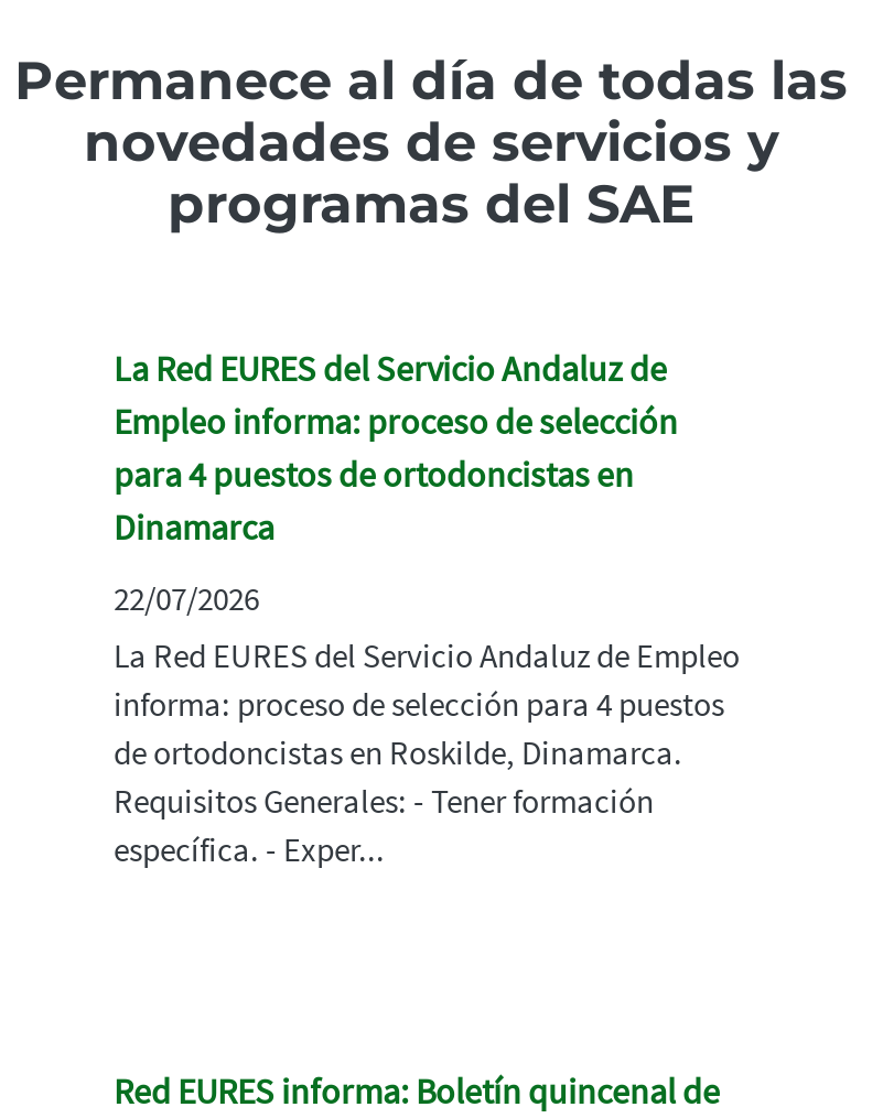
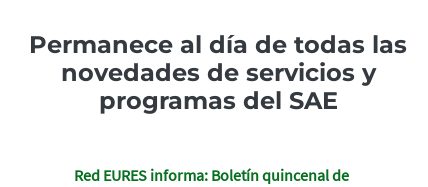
- La Red EURES del Servicio Andaluz de
- Empleo informa: proceso de selección
- para 4 puestos de ortodoncistas en
- Dinamarca
- 22/07/2026
- La Red EURES del Servicio Andaluz de Empleo
- informa: proceso de selección para 4 puestos
- de ortodoncistas en Roskilde, Dinamarca.
- Requisitos Generales: - Tener formación
- específica. - Exper...
